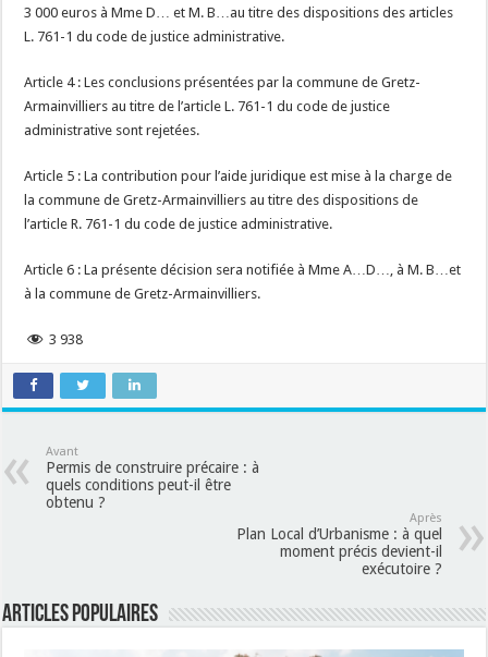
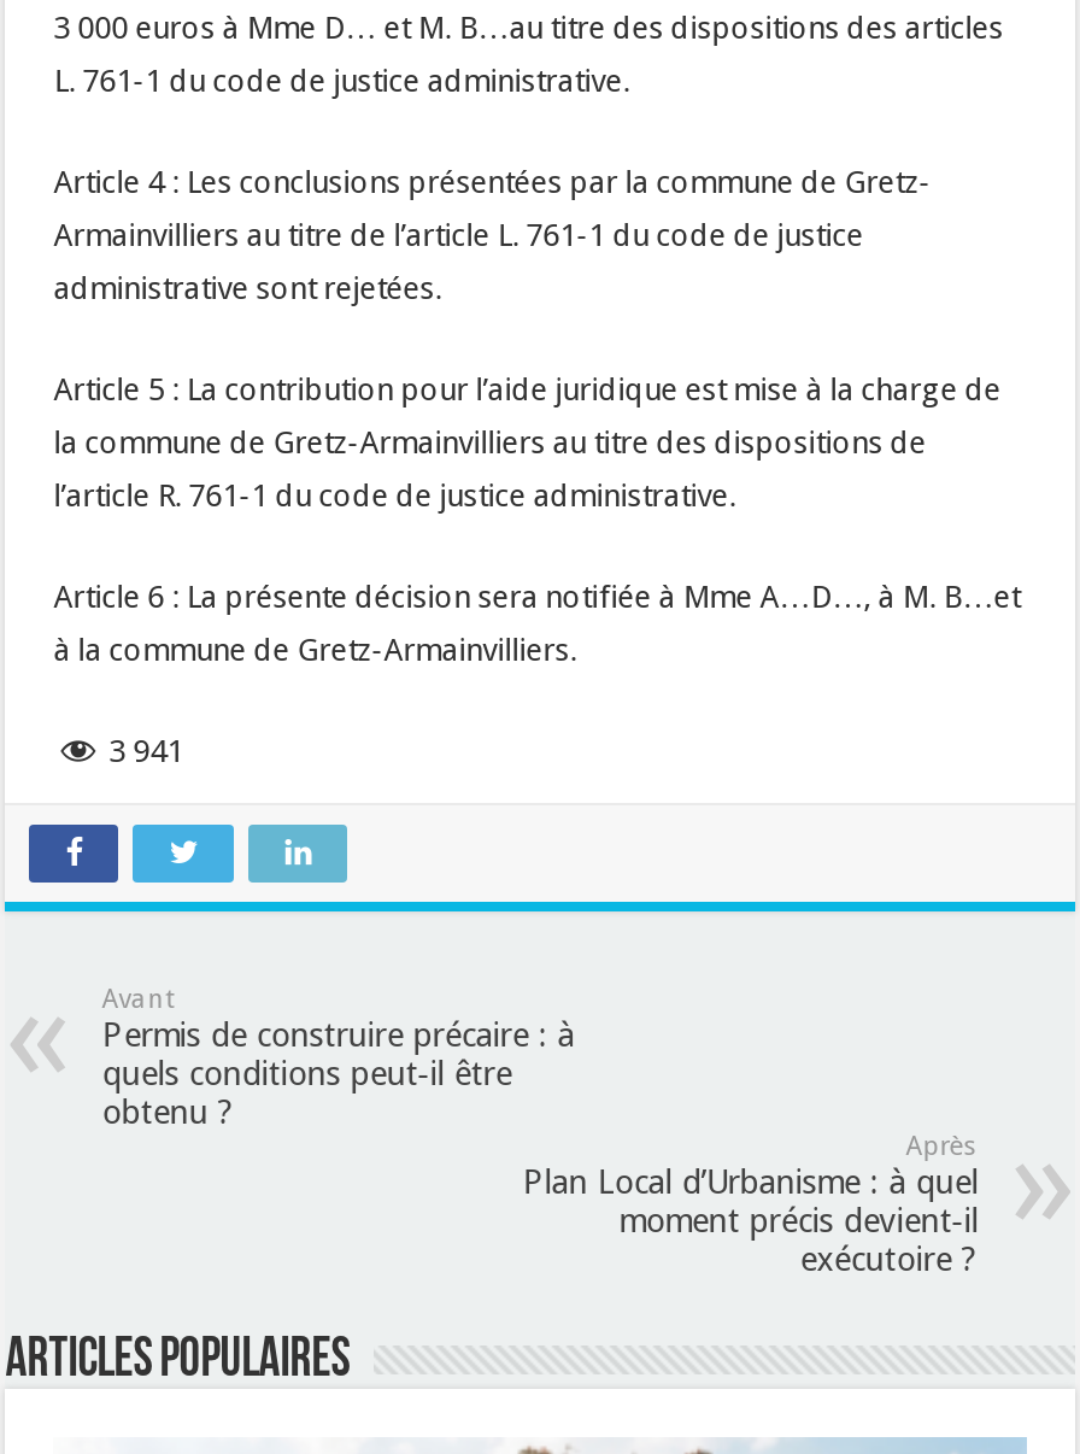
- 3 938
+ 3 941
